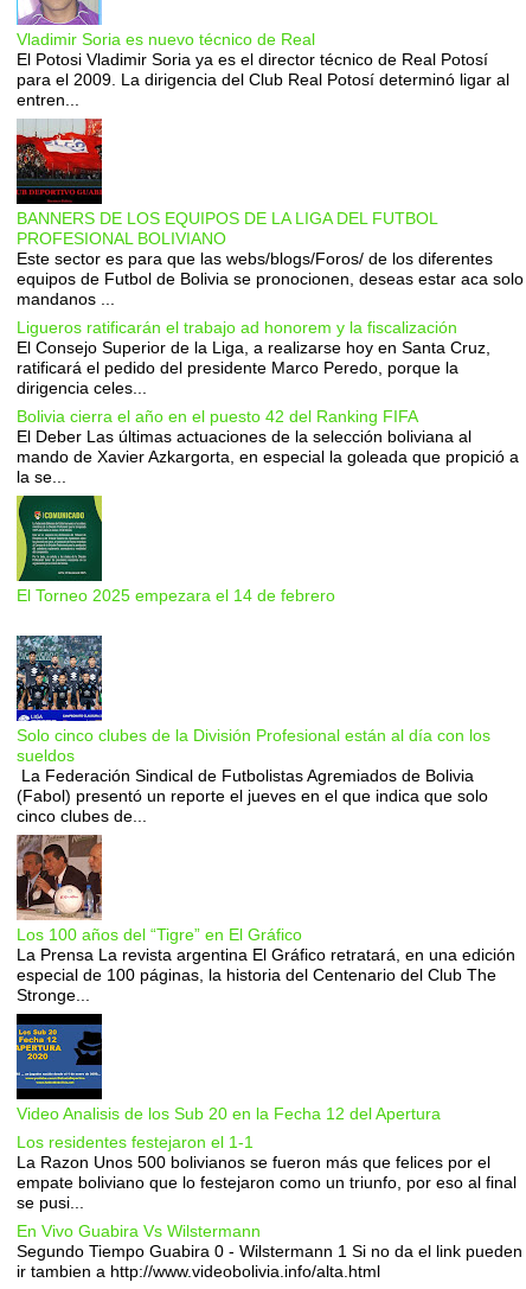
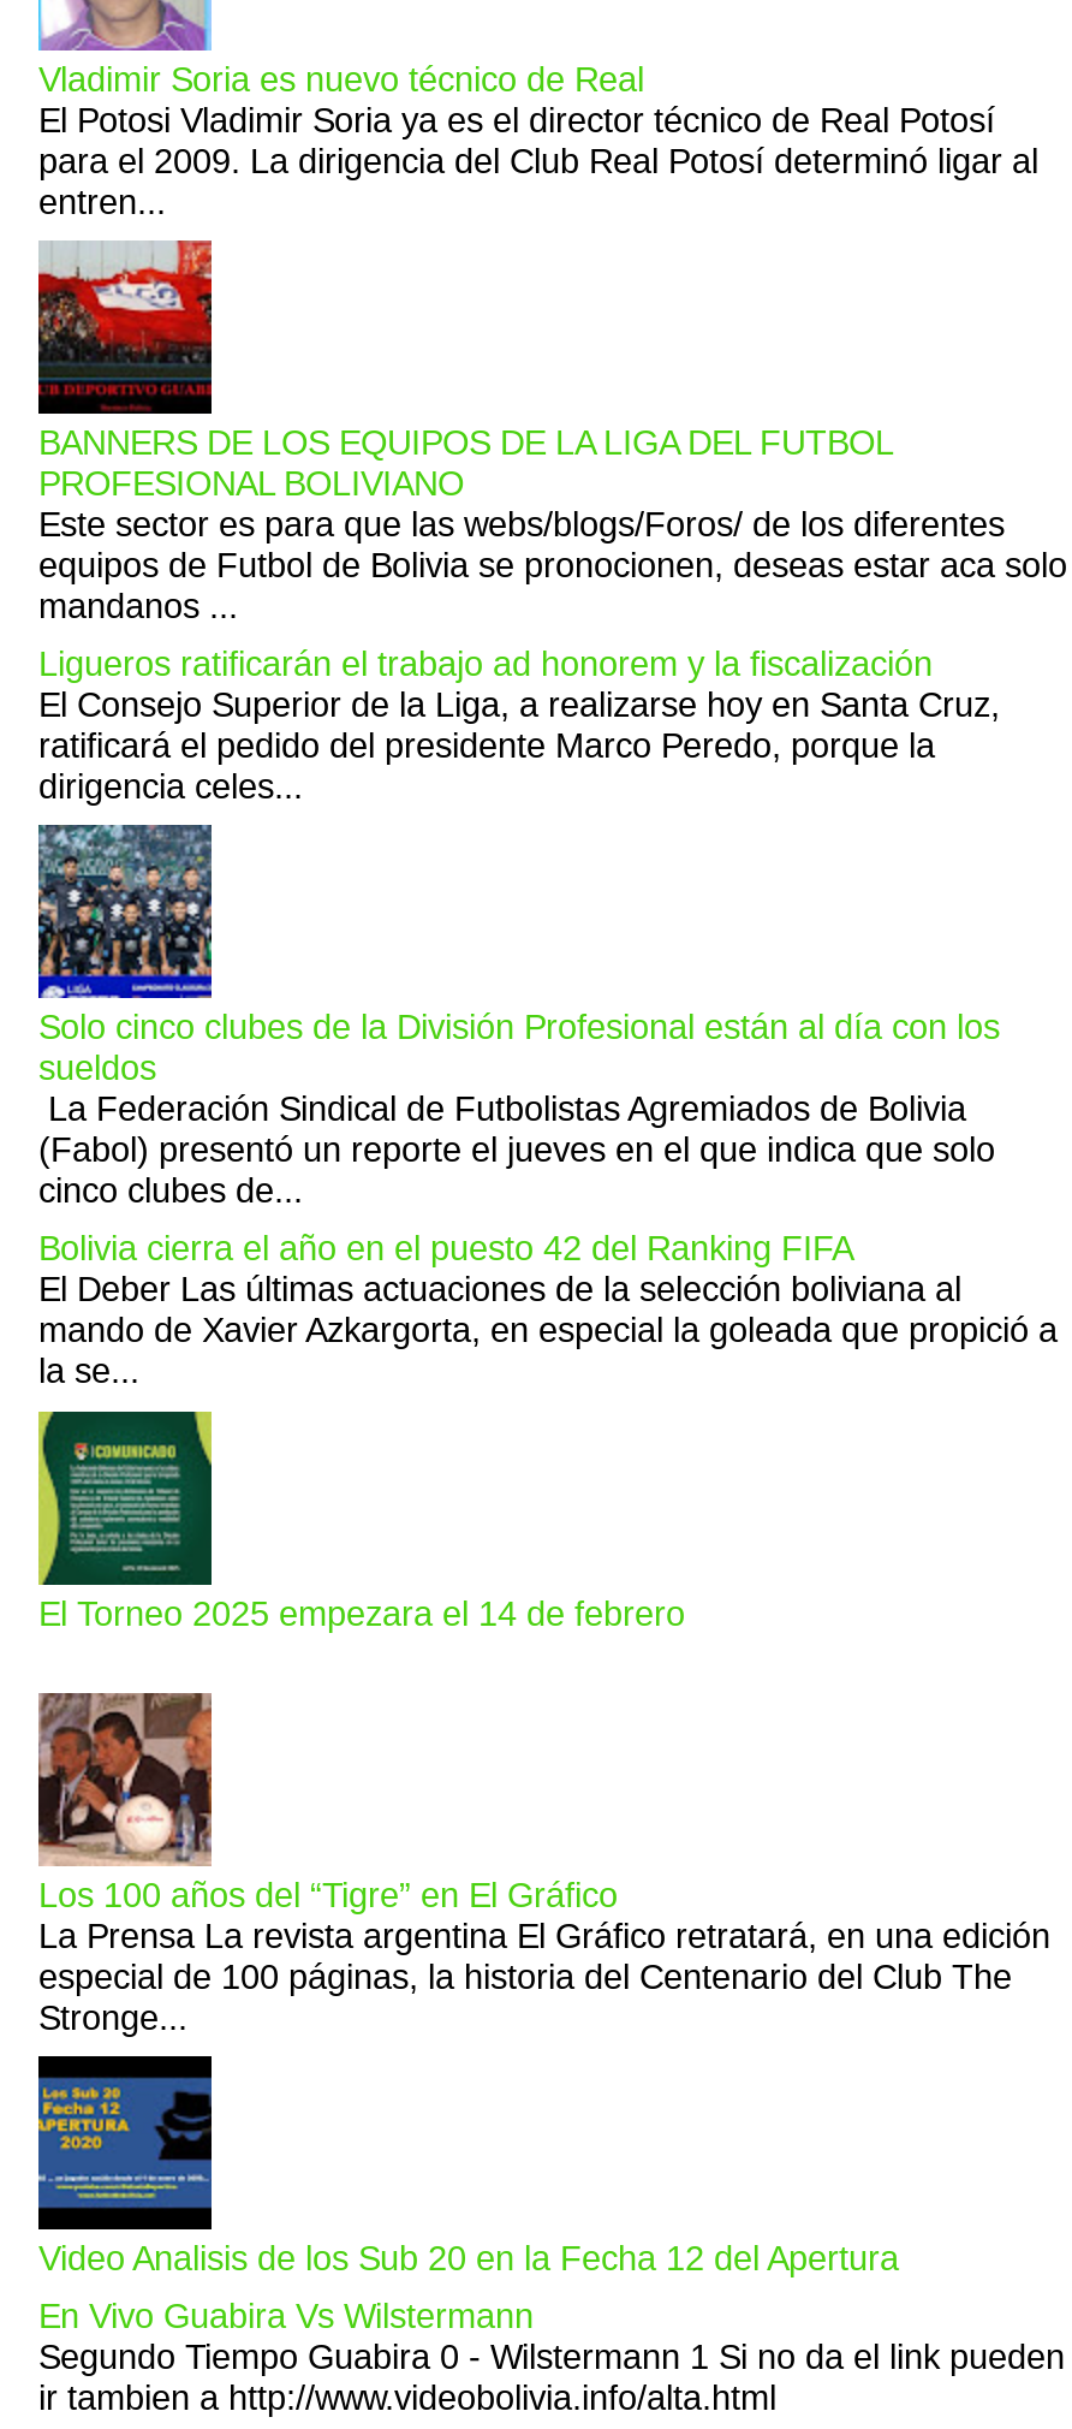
moved down: [image] | Bolivia cierra el año en el puesto 42 del Ranking FIFA | El Deber Las últimas actuaciones de la selección boliviana al | mando de Xavier Azkargorta, en especial la goleada que propició a | la se... | El Torneo 2025 empezara el 14 de febrero

moved up: [image] | Solo cinco clubes de la División Profesional están al día con los | sueldos | La Federación Sindical de Futbolistas Agremiados de Bolivia | (Fabol) presentó un reporte el jueves en el que indica que solo | cinco clubes de...

- Los residentes festejaron el 1-1
- La Razon Unos 500 bolivianos se fueron más que felices por el
- empate boliviano que lo festejaron como un triunfo, por eso al final
- se pusi...
